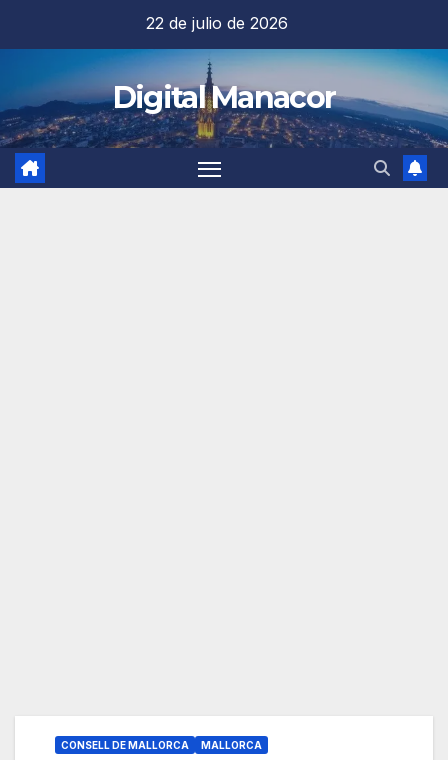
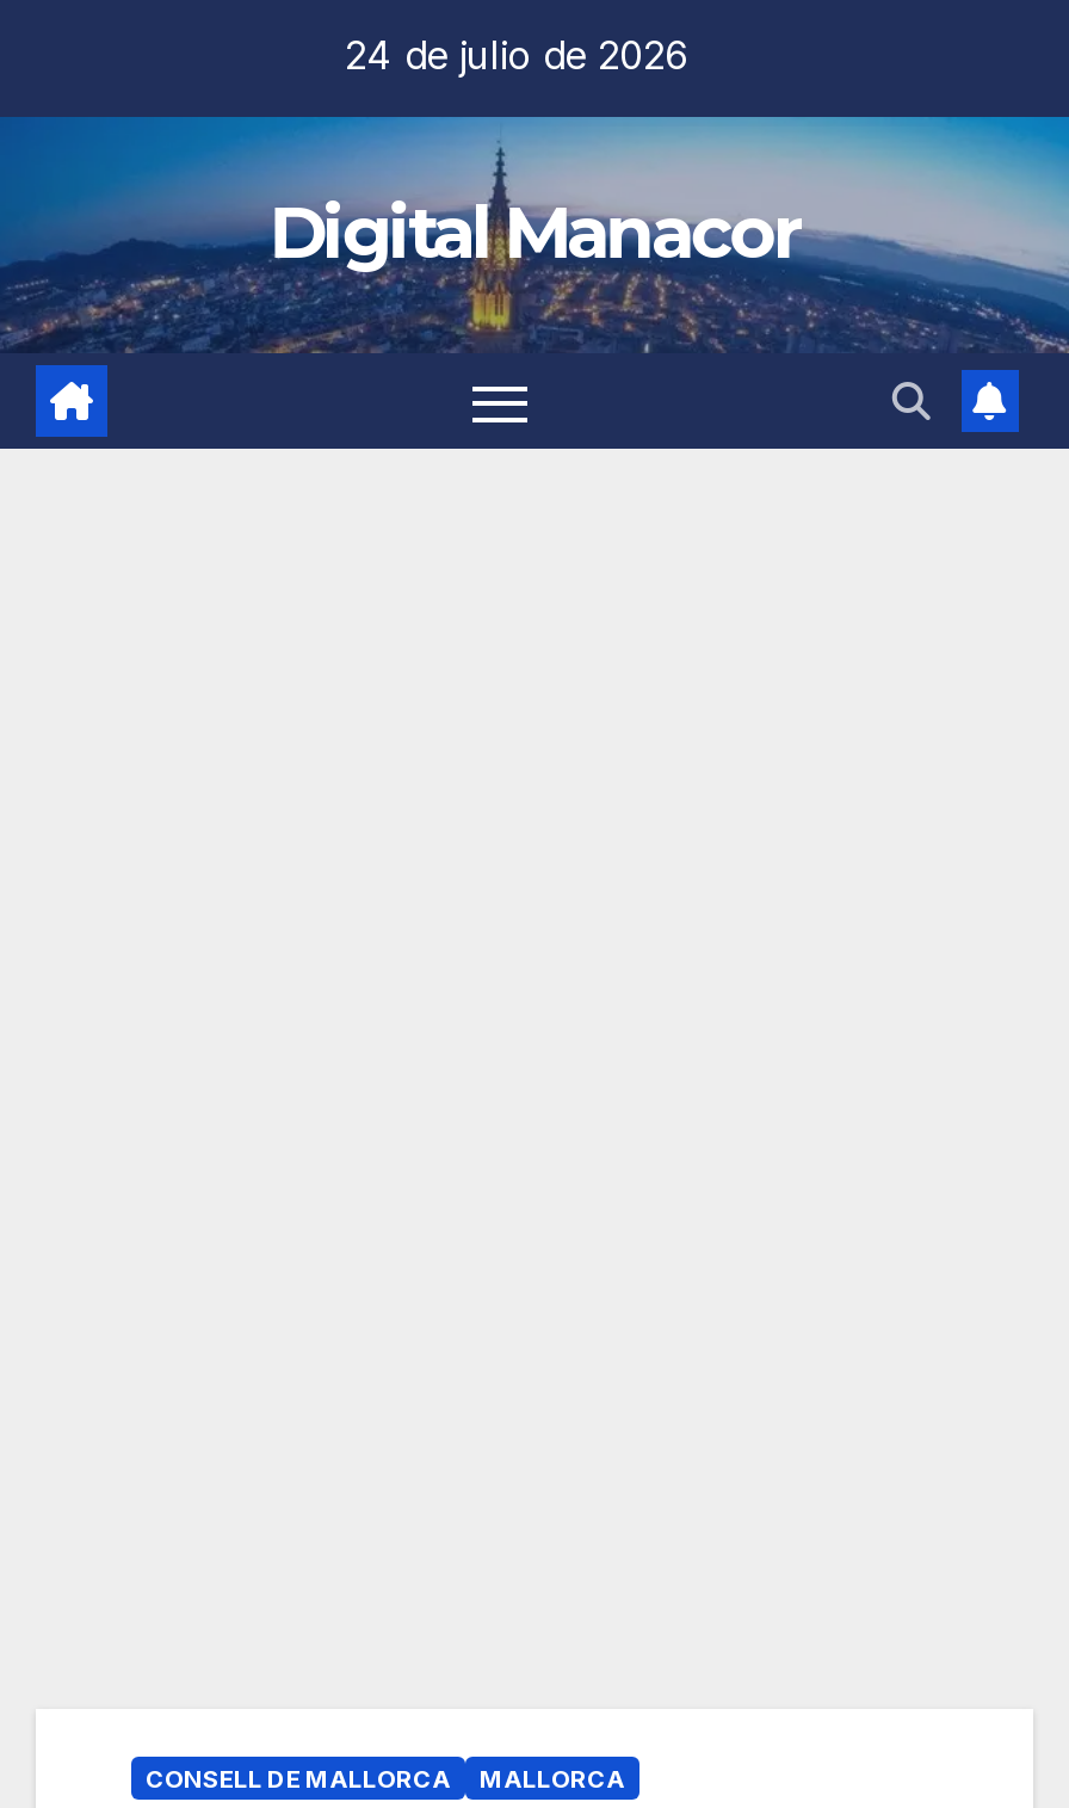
- 22 de julio de 2026
+ 24 de julio de 2026
